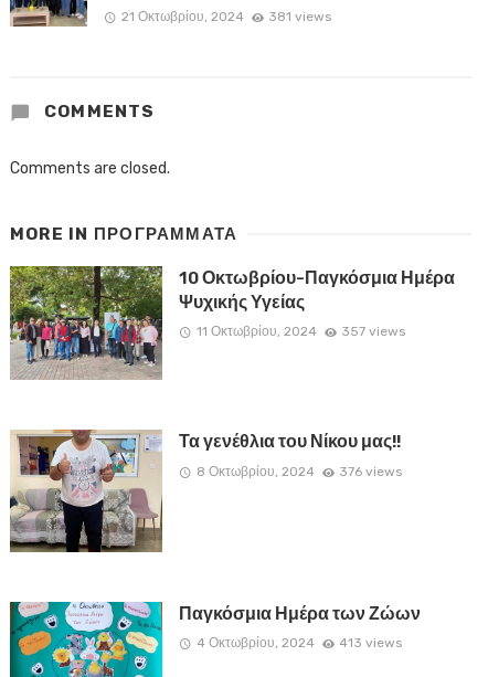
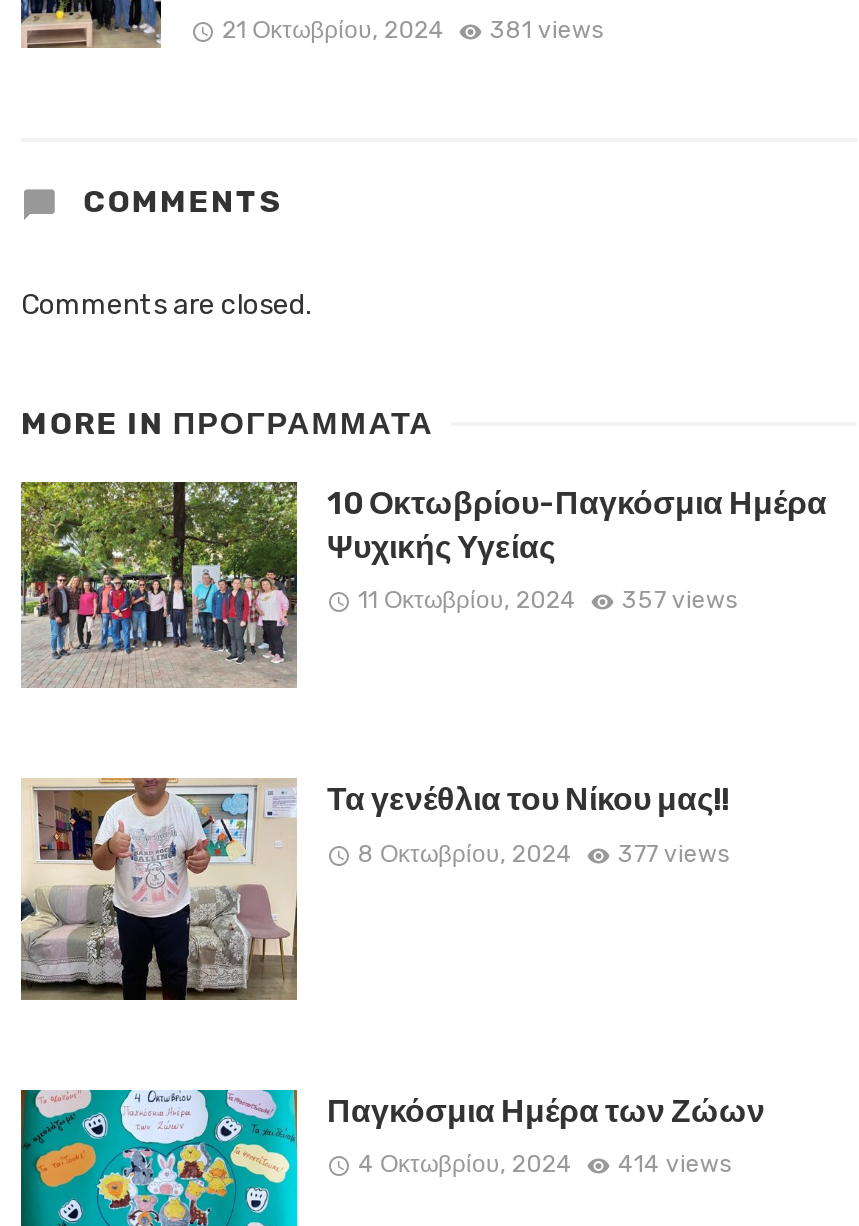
- 8 Οκτωβρίου, 2024 376 views
+ 8 Οκτωβρίου, 2024 377 views

- 4 Οκτωβρίου, 2024 413 views
+ 4 Οκτωβρίου, 2024 414 views
